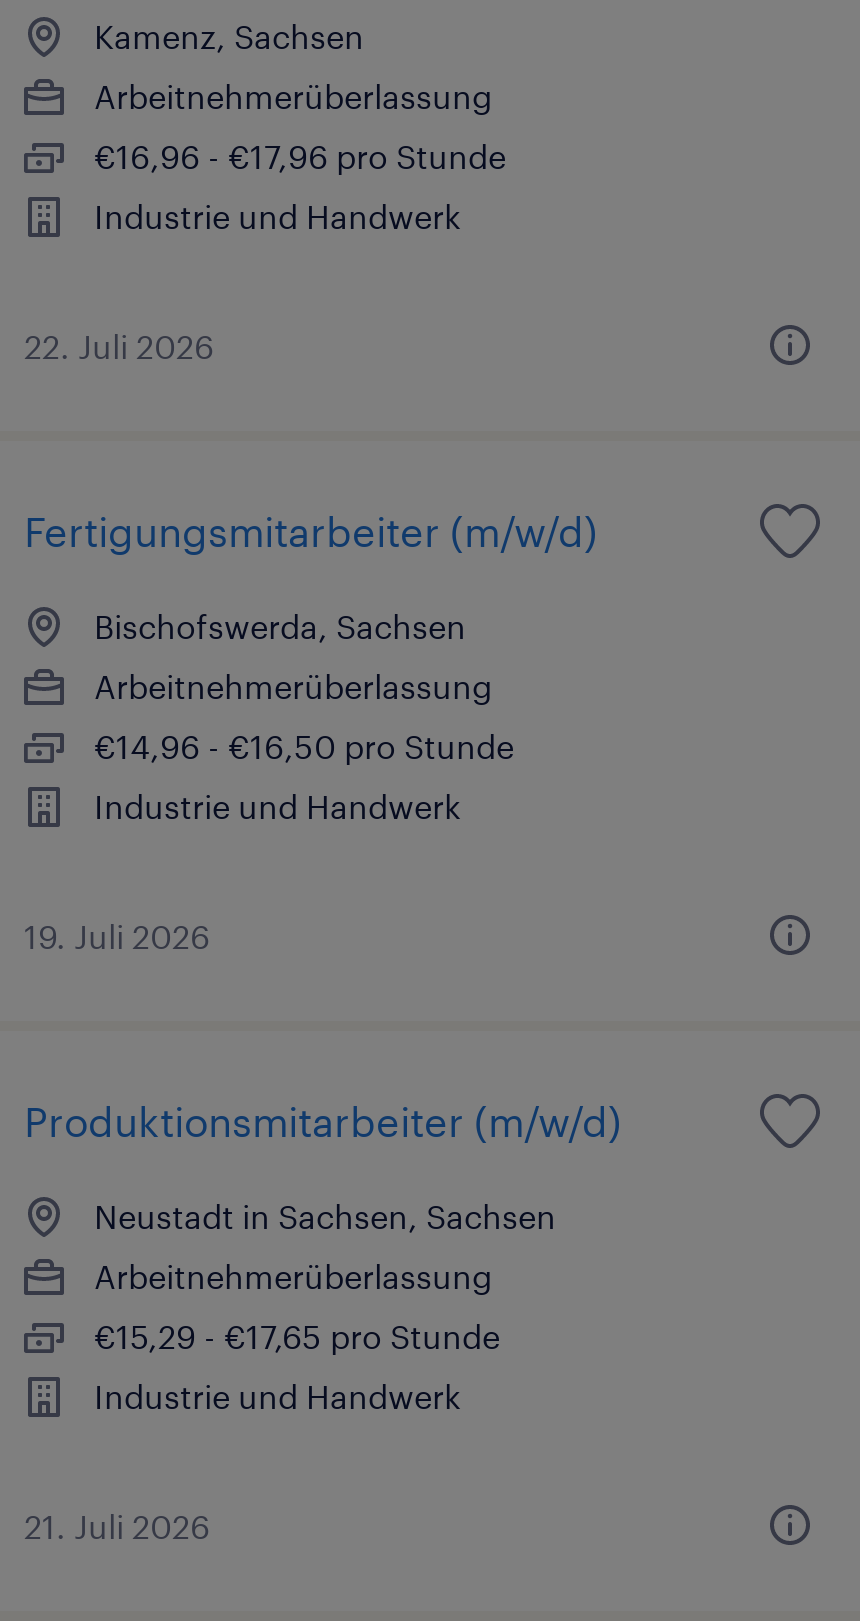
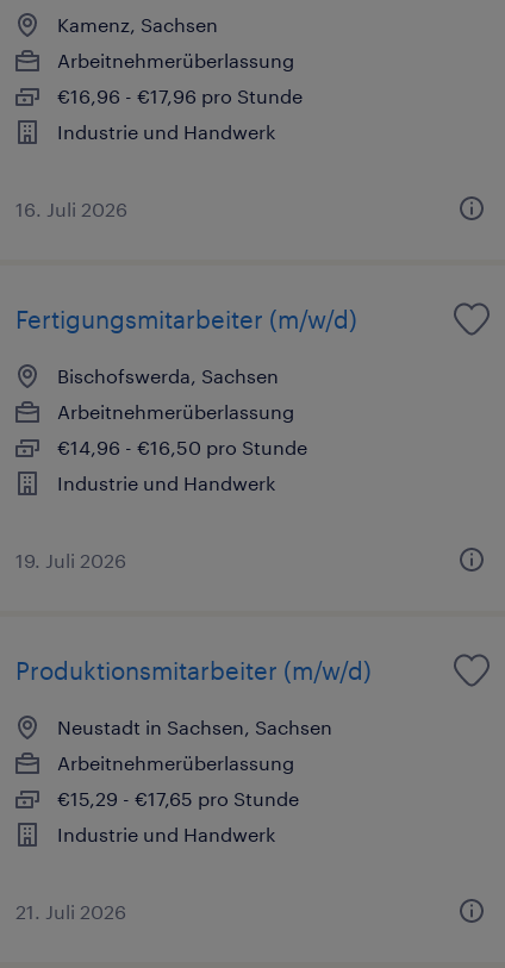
- 22. Juli 2026
+ 16. Juli 2026
